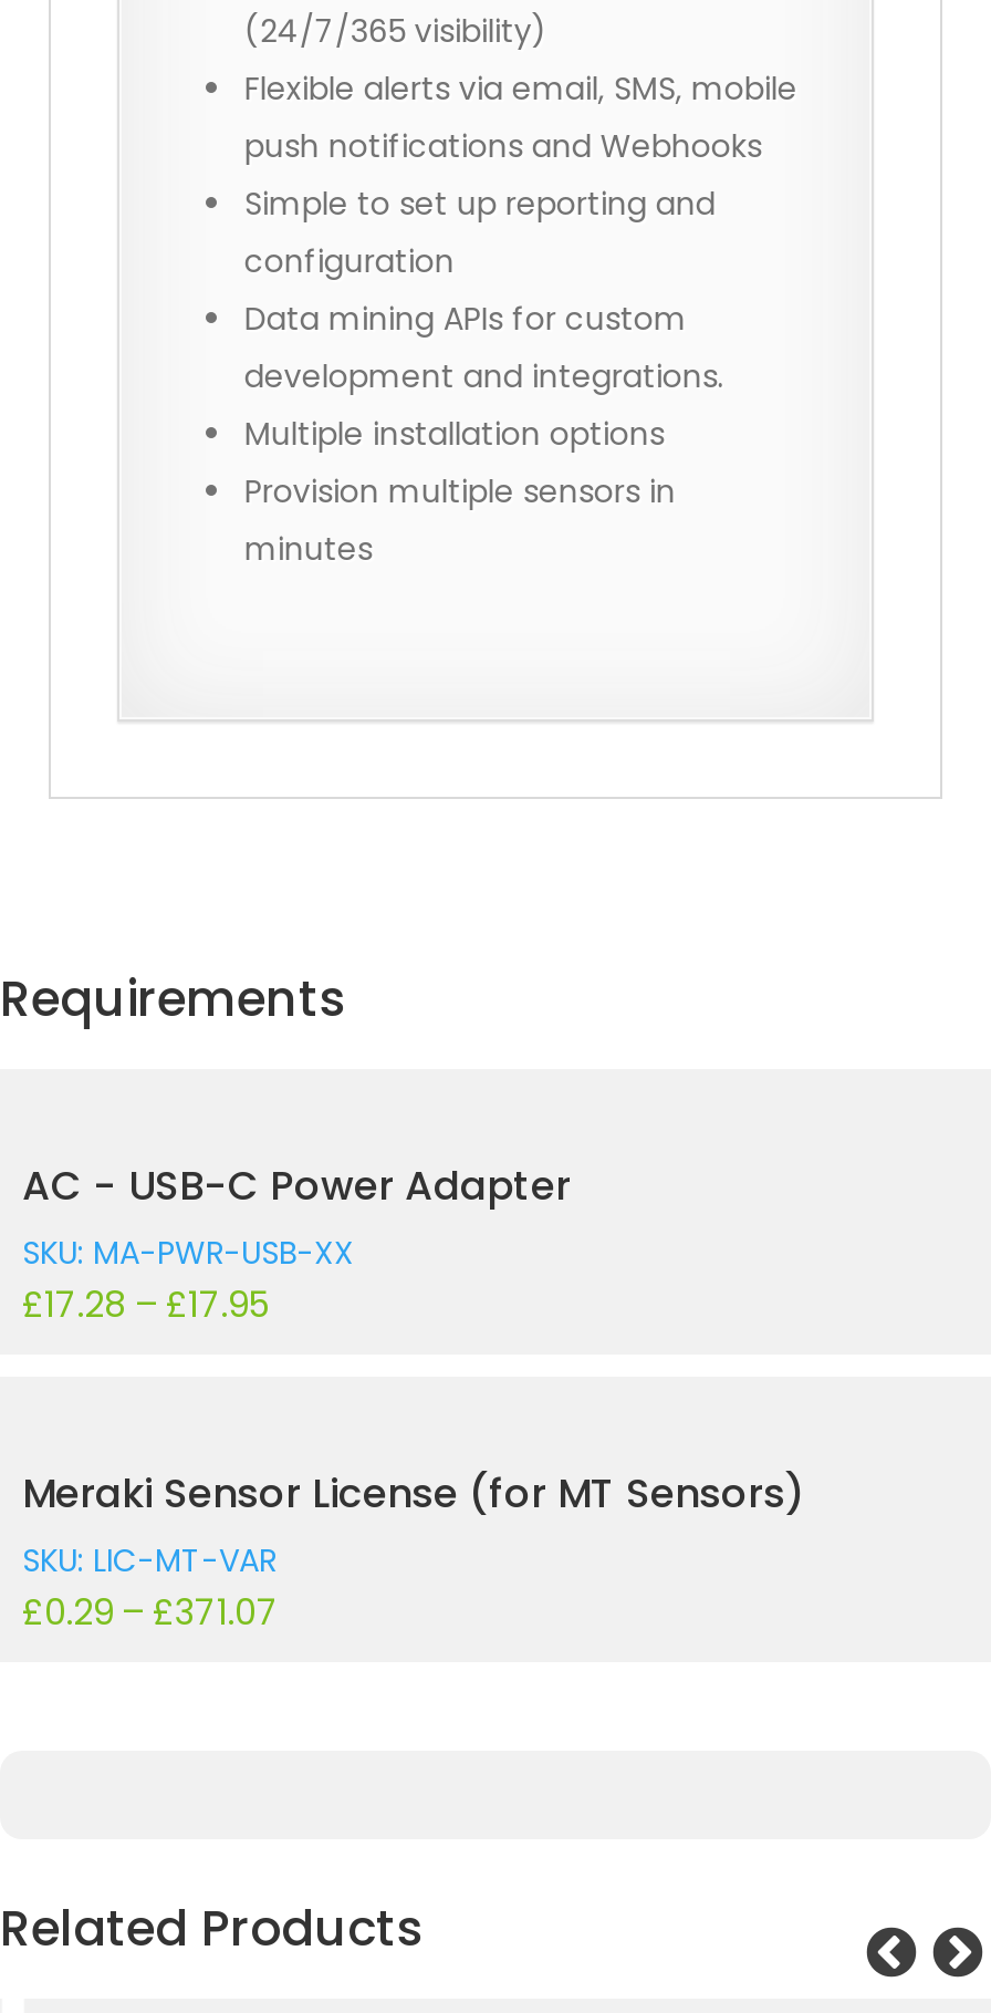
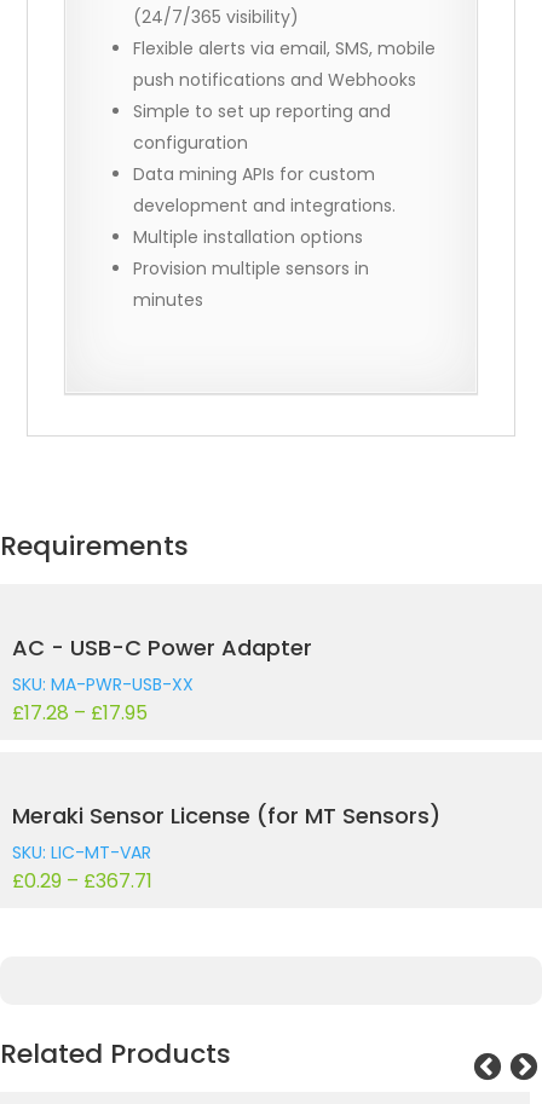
- £0.29 – £371.07
+ £0.29 – £367.71
